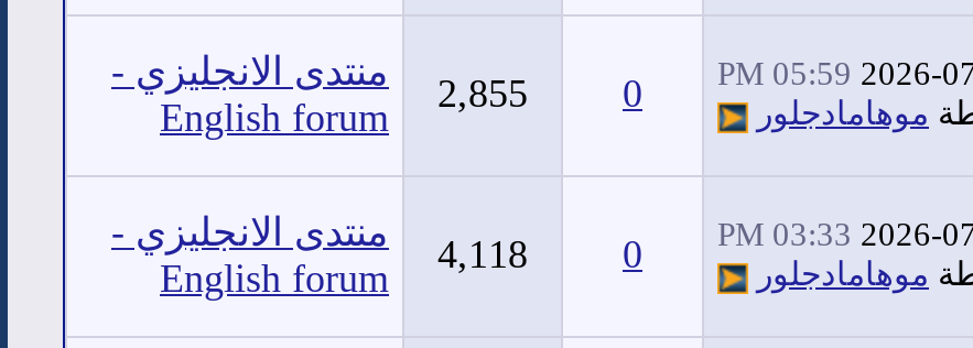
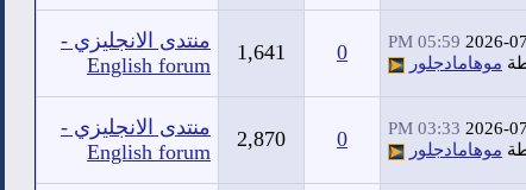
- 2,855 منتدى الانجليزي -
+ 1,641 منتدى الانجليزي -

- 4,118 منتدى الانجليزي -
+ 2,870 منتدى الانجليزي -
